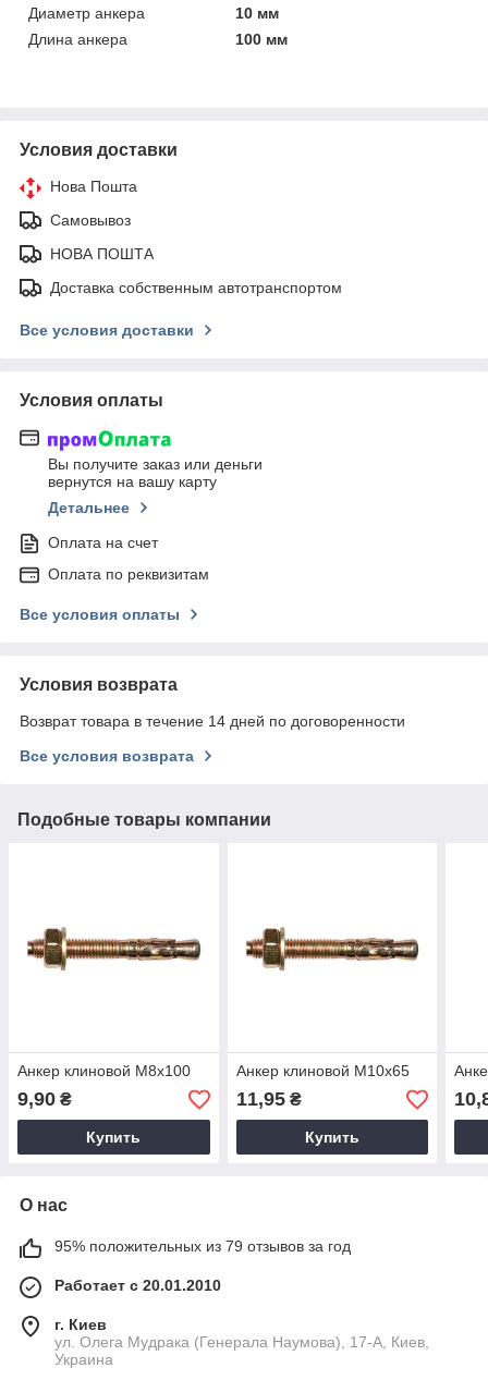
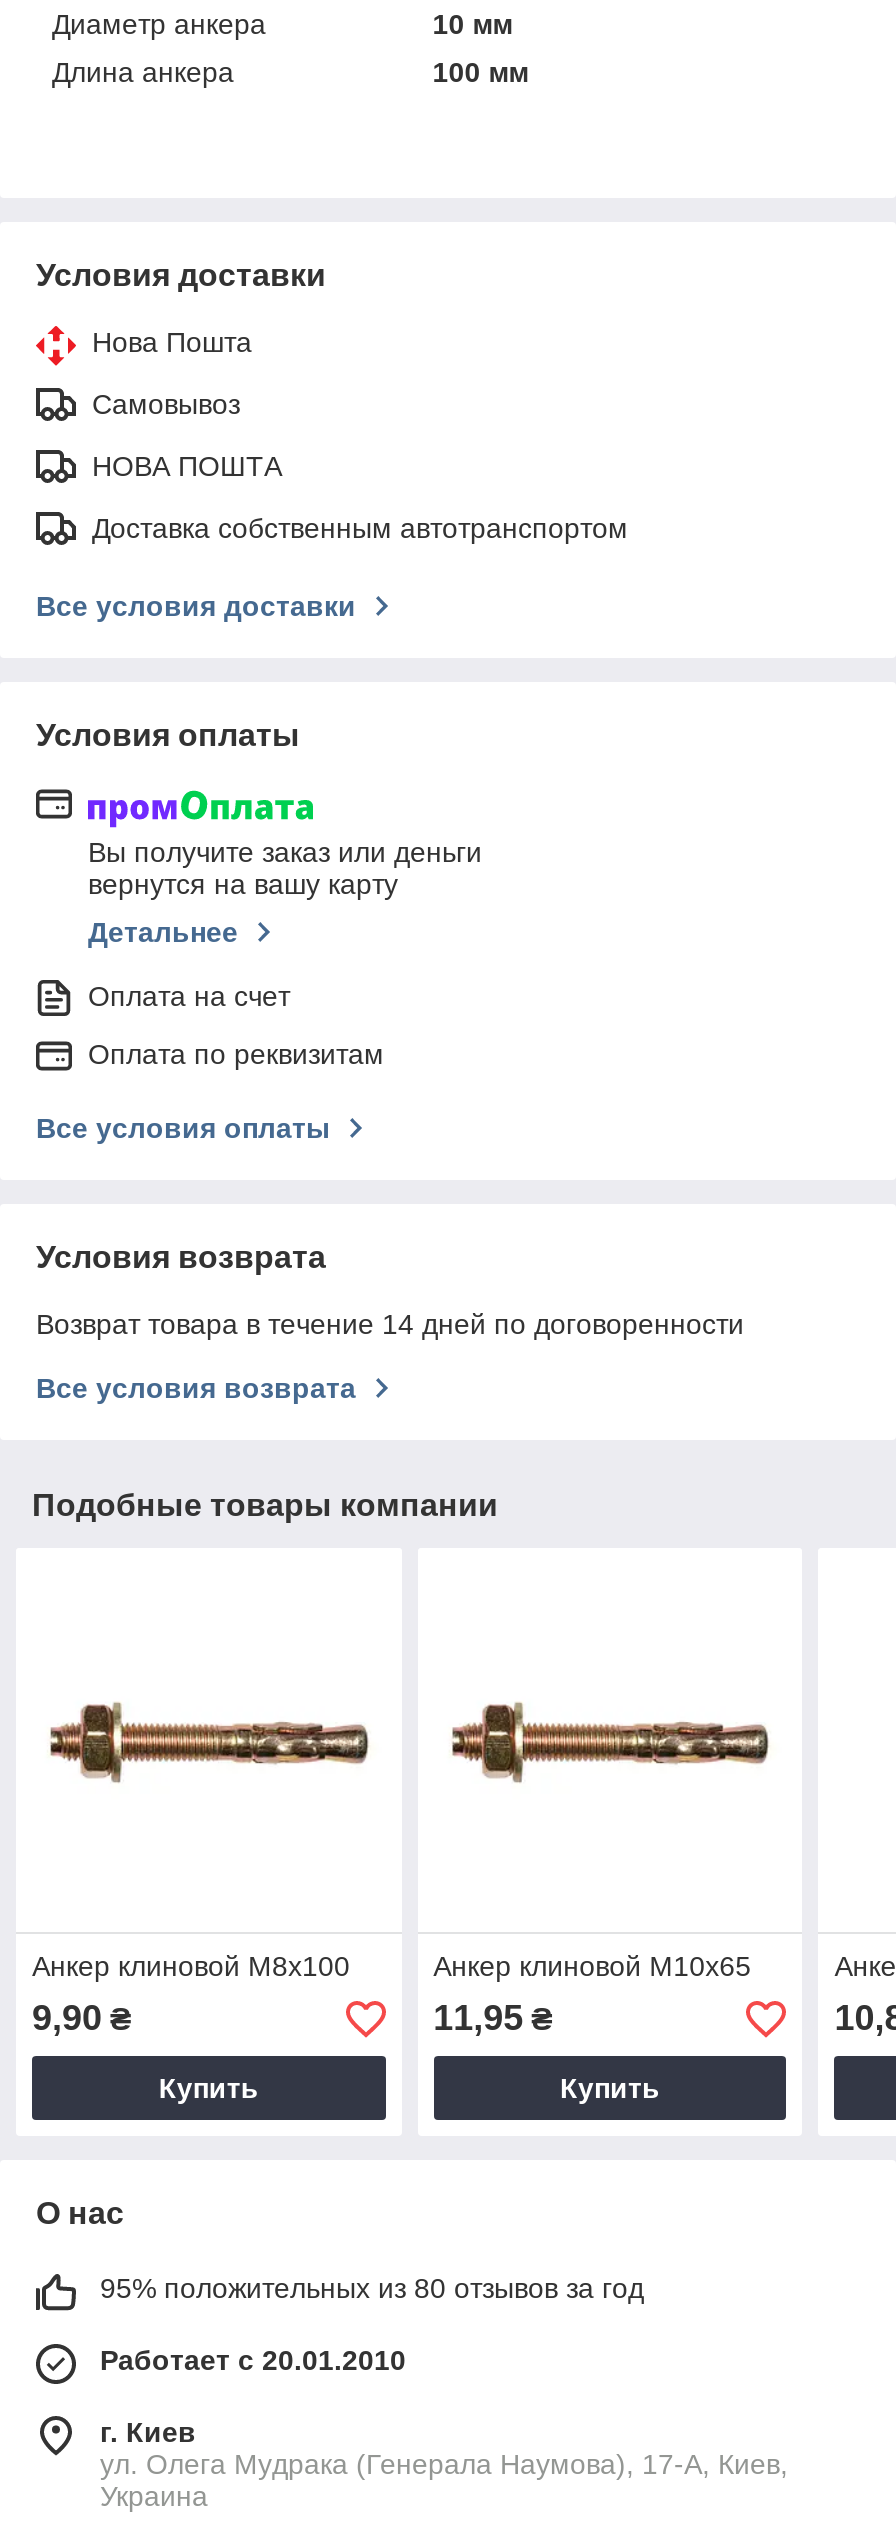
- 95% положительных из 79 отзывов за год
+ 95% положительных из 80 отзывов за год
